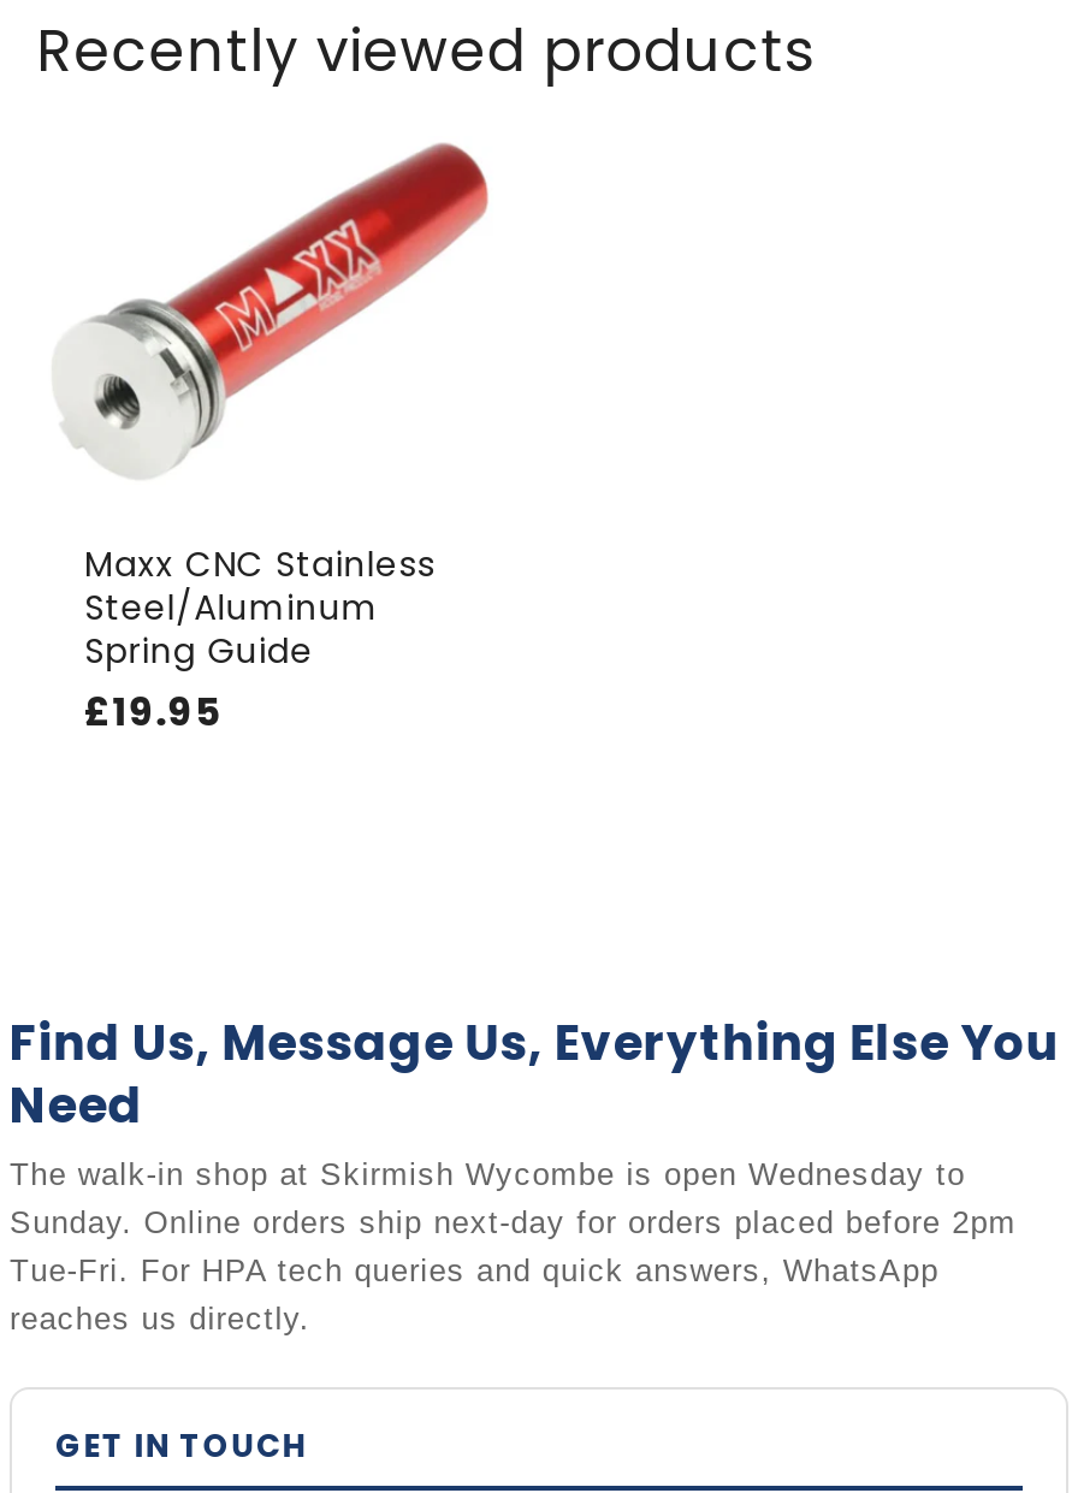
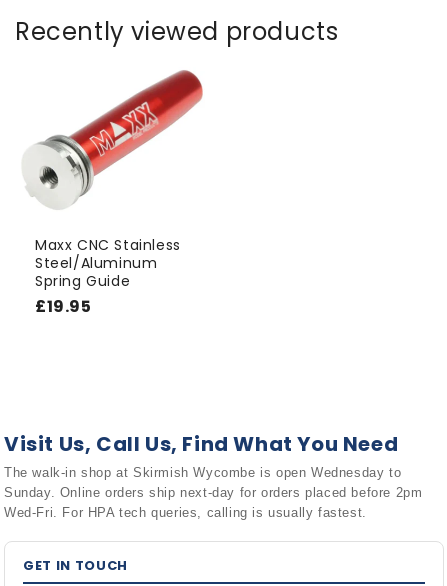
- Find Us, Message Us, Everything Else You
- Need
+ Visit Us, Call Us, Find What You Need

- Tue-Fri. For HPA tech queries and quick answers, WhatsApp
- reaches us directly.
+ Wed-Fri. For HPA tech queries, calling is usually fastest.
